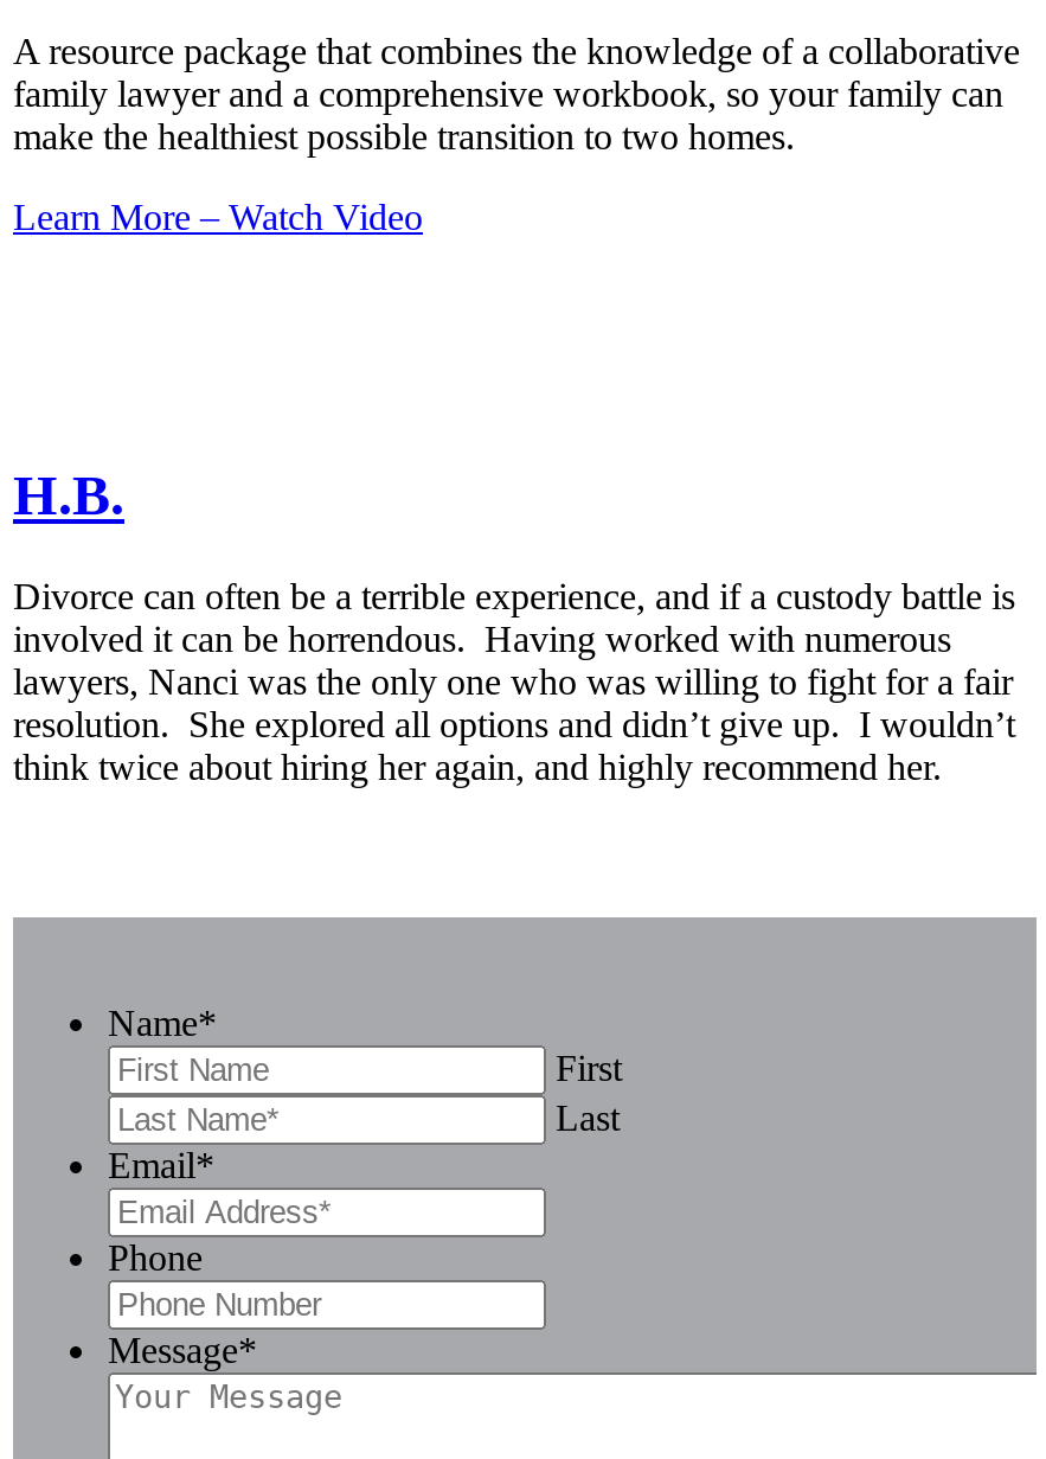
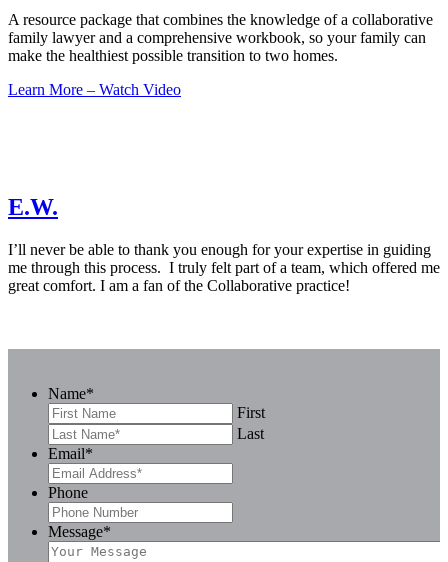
- H.B.
+ E.W.

- Divorce can often be a terrible experience, and if a custody battle is
- involved it can be horrendous. Having worked with numerous
- lawyers, Nanci was the only one who was willing to fight for a fair
- resolution. She explored all options and didn’t give up. I wouldn’t
- think twice about hiring her again, and highly recommend her.
+ I’ll never be able to thank you enough for your expertise in guiding
+ me through this process. I truly felt part of a team, which offered me
+ great comfort. I am a fan of the Collaborative practice!
